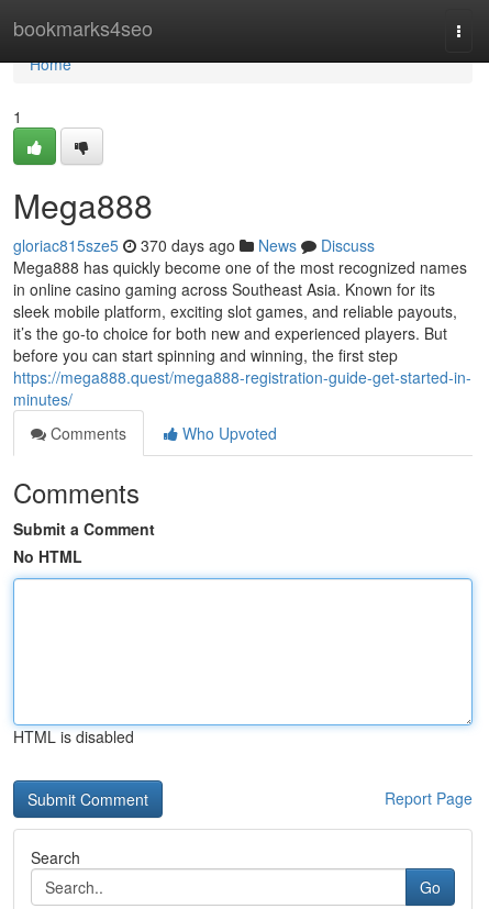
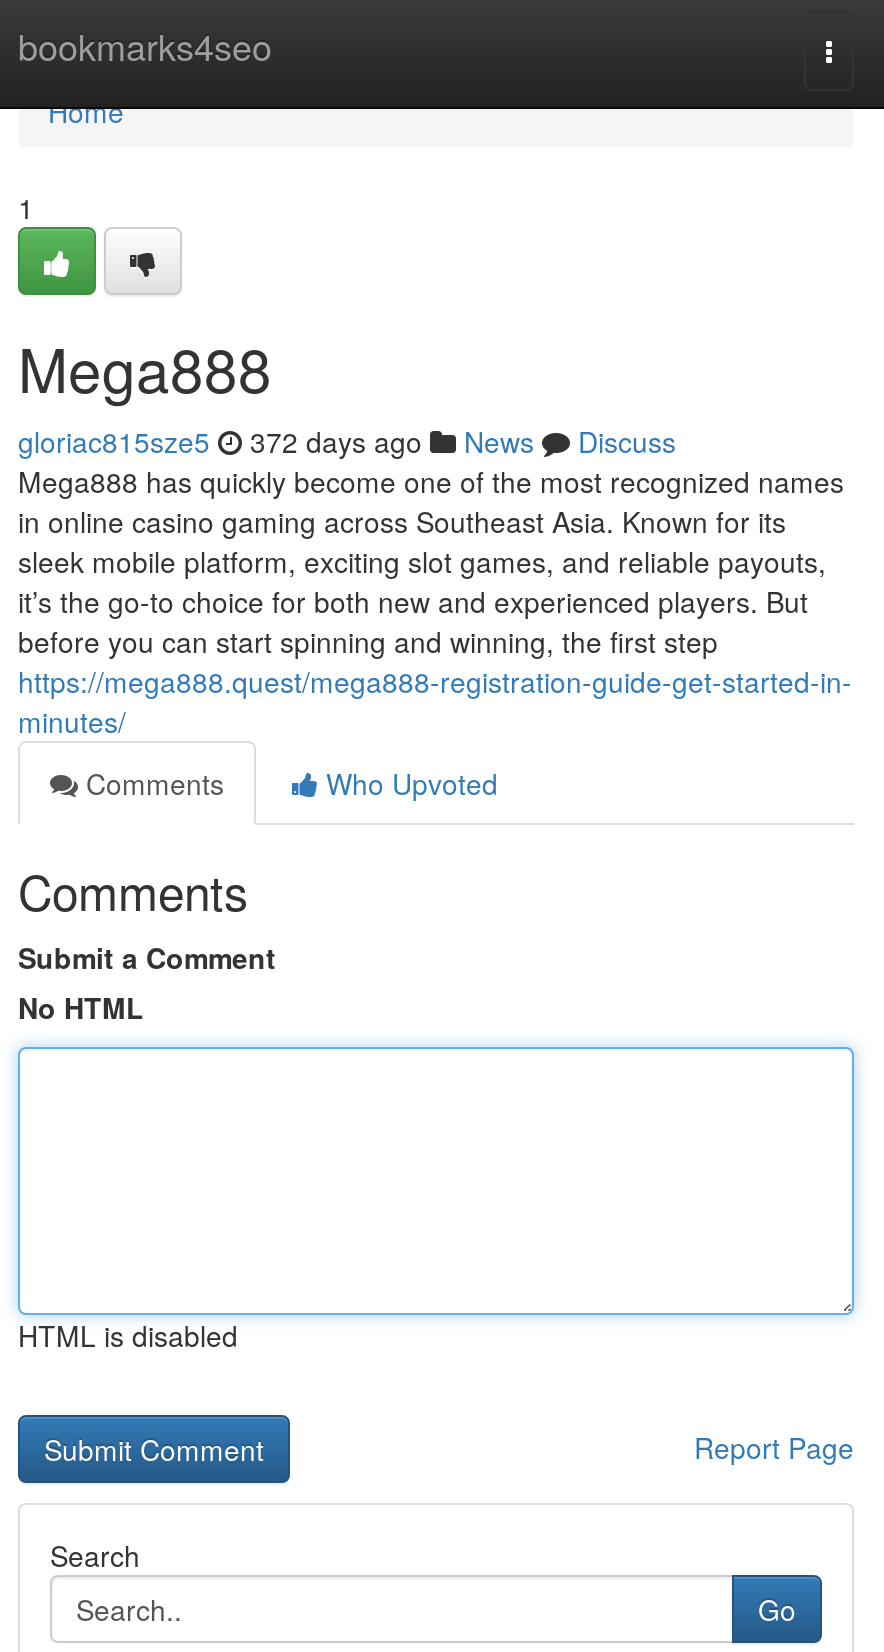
- gloriac815sze5 370 days ago News Discuss
+ gloriac815sze5 372 days ago News Discuss
